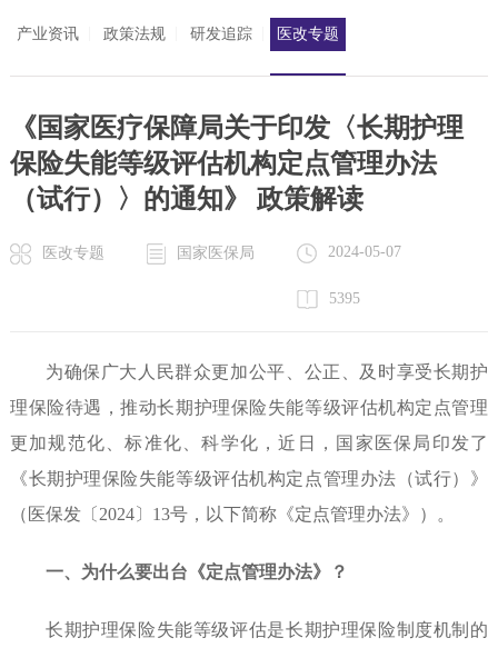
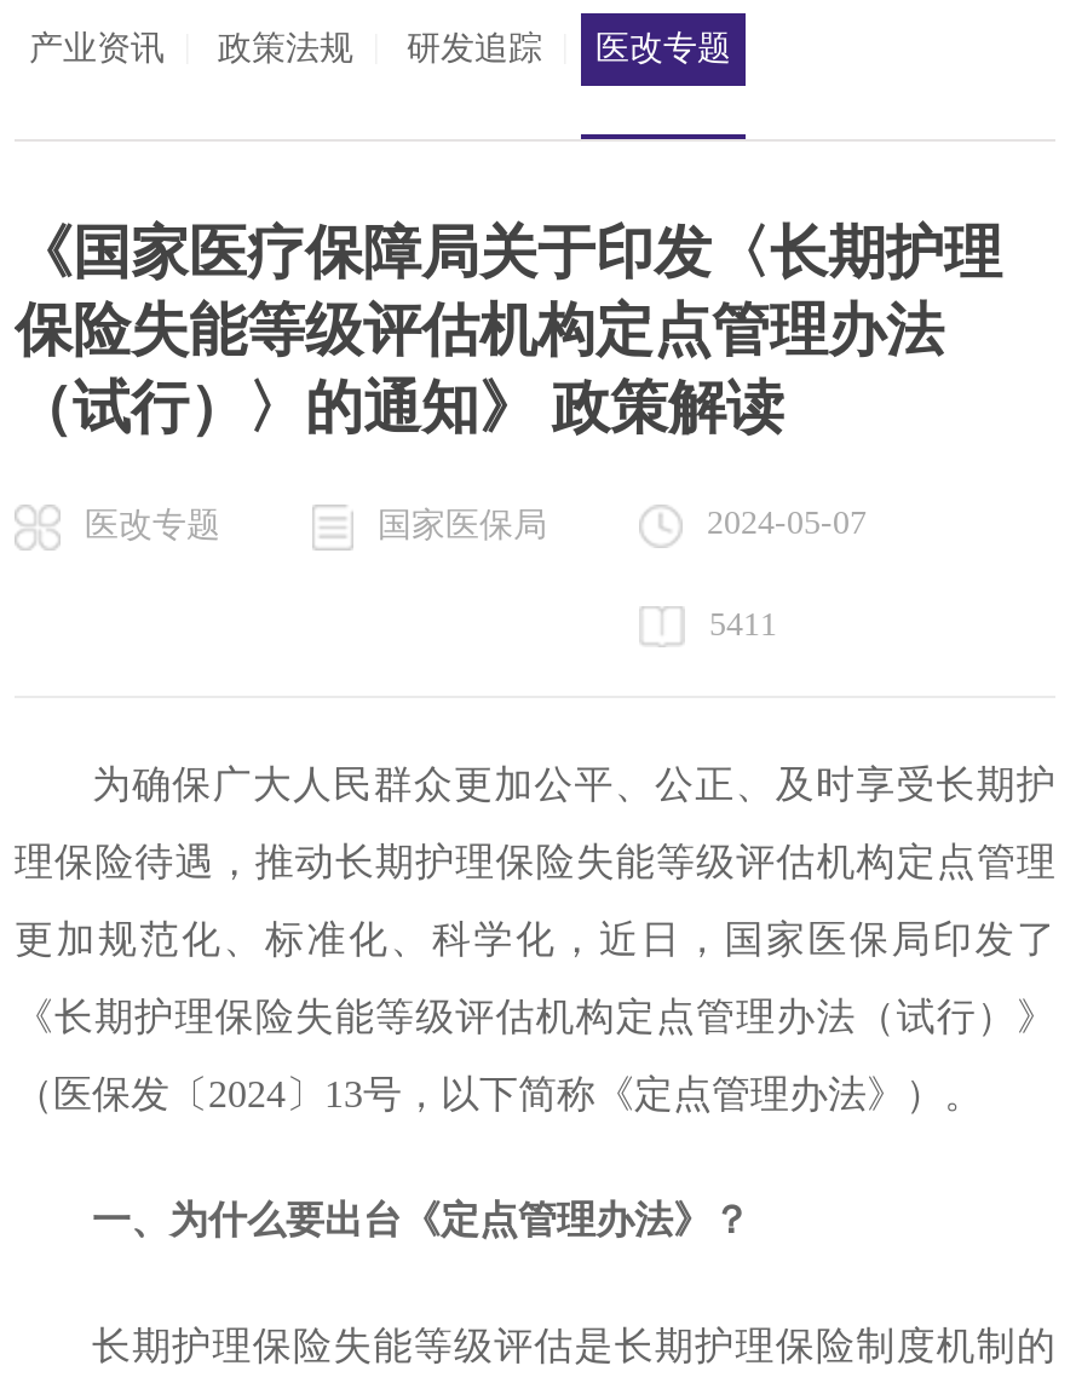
- 5395
+ 5411
